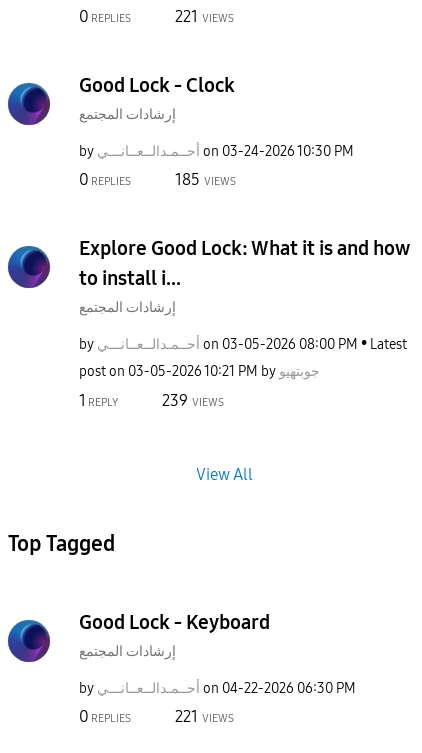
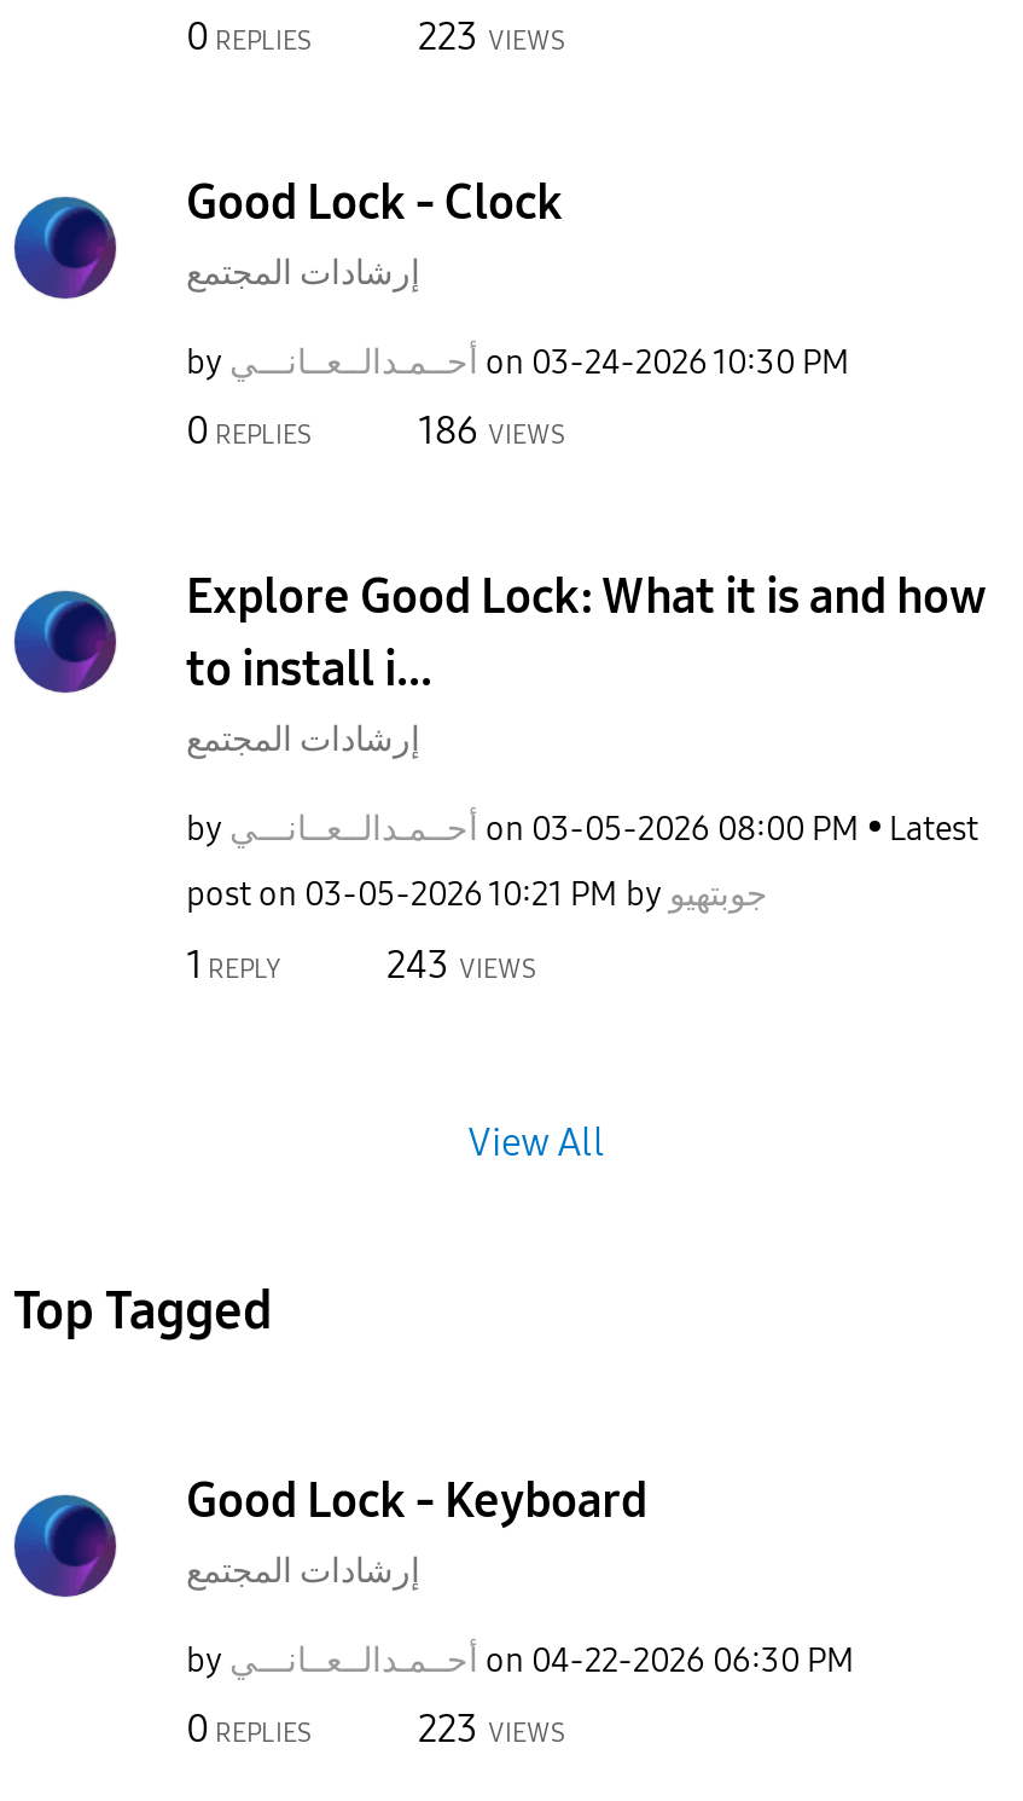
- 221 VIEWS
+ 223 VIEWS

- 185 VIEWS
+ 186 VIEWS

- 239 VIEWS
+ 243 VIEWS

- 221 VIEWS
+ 223 VIEWS
